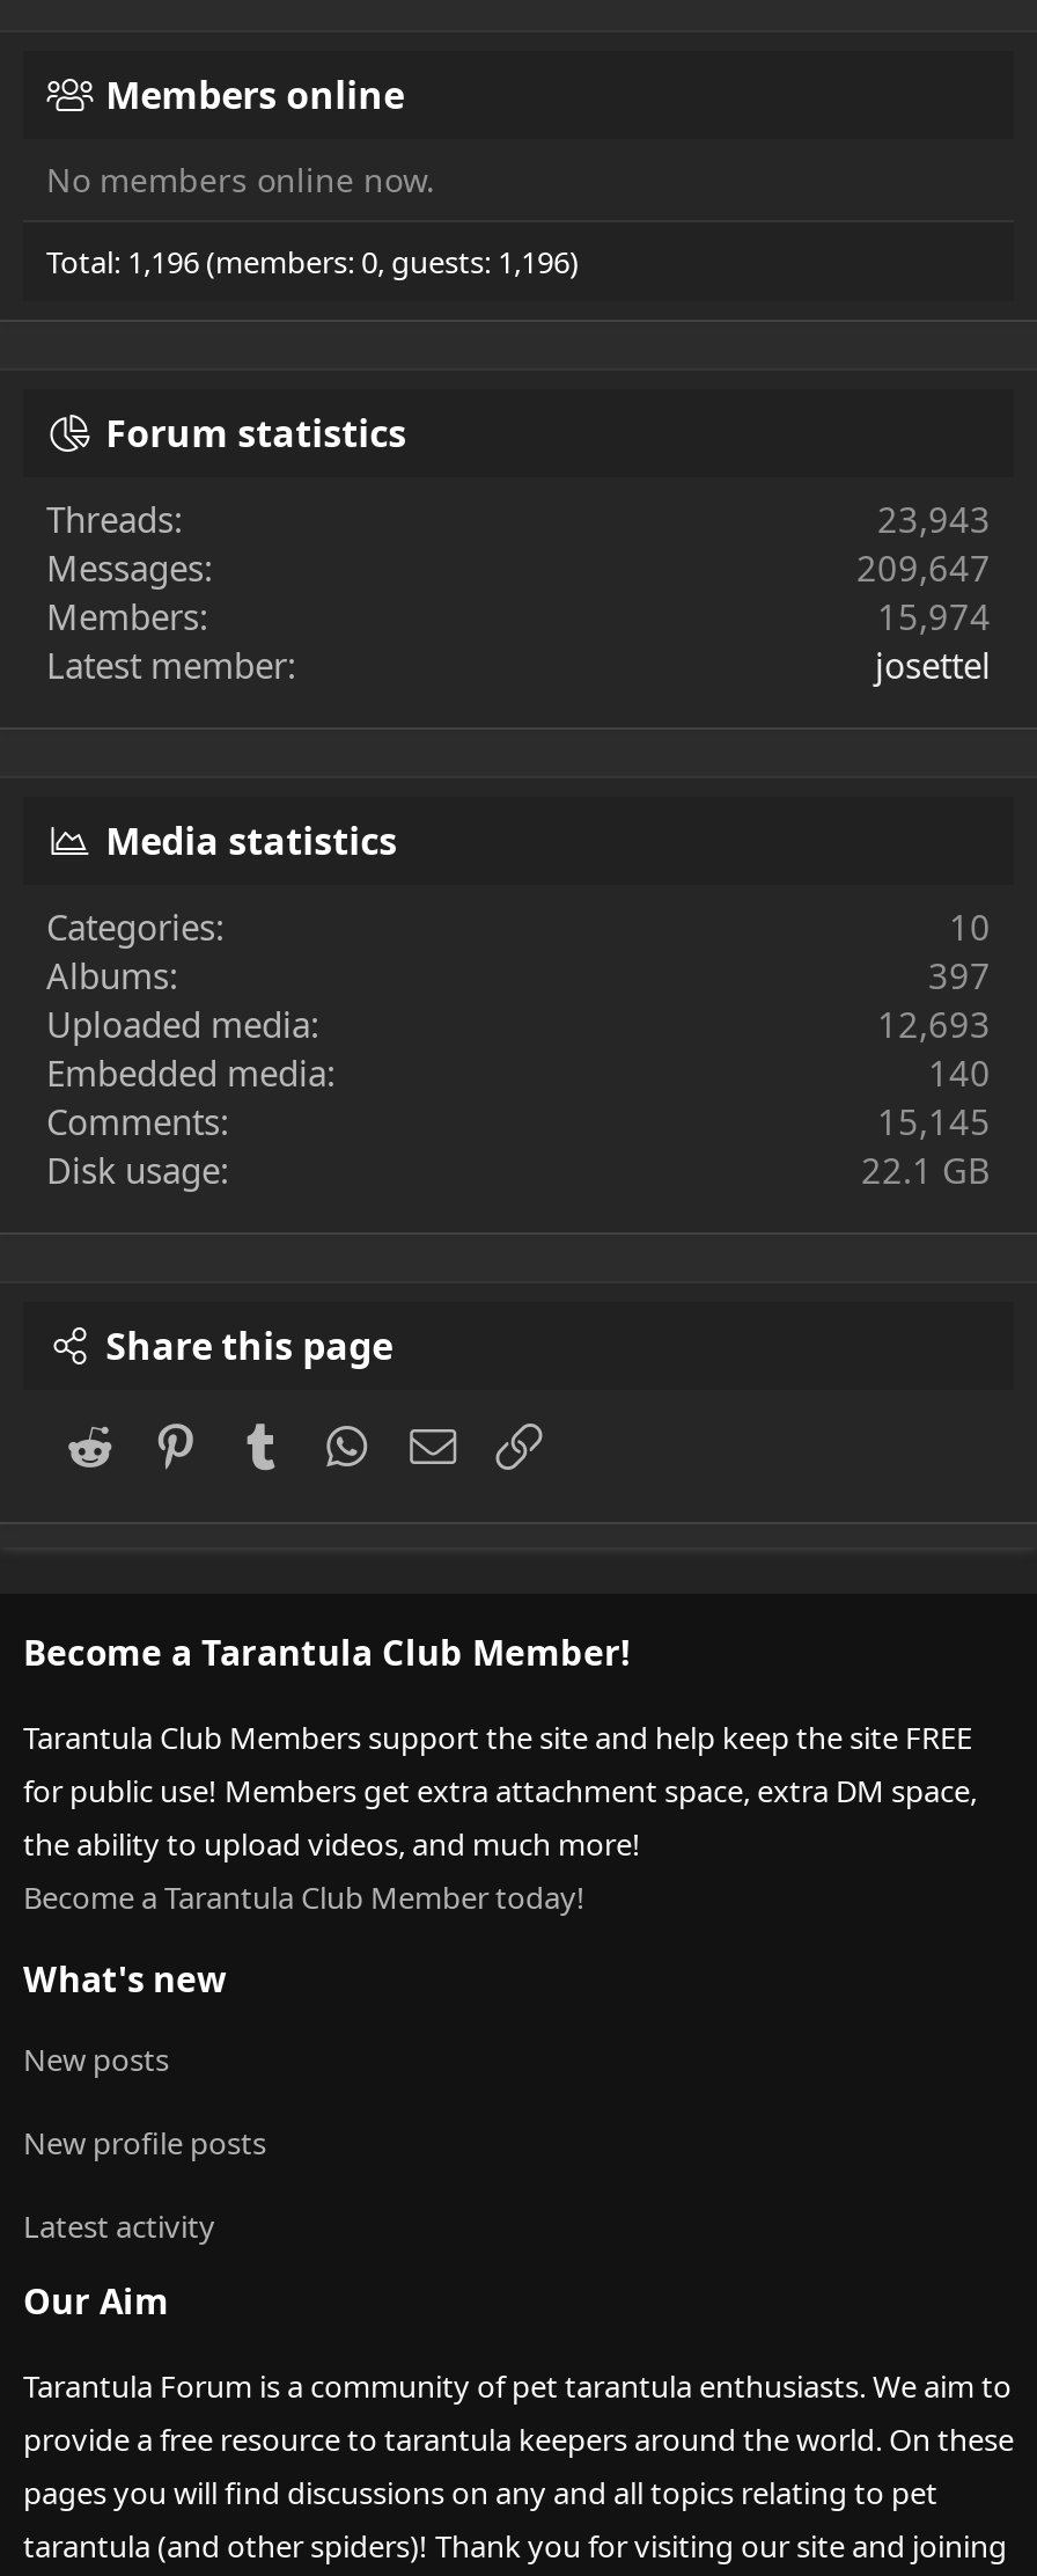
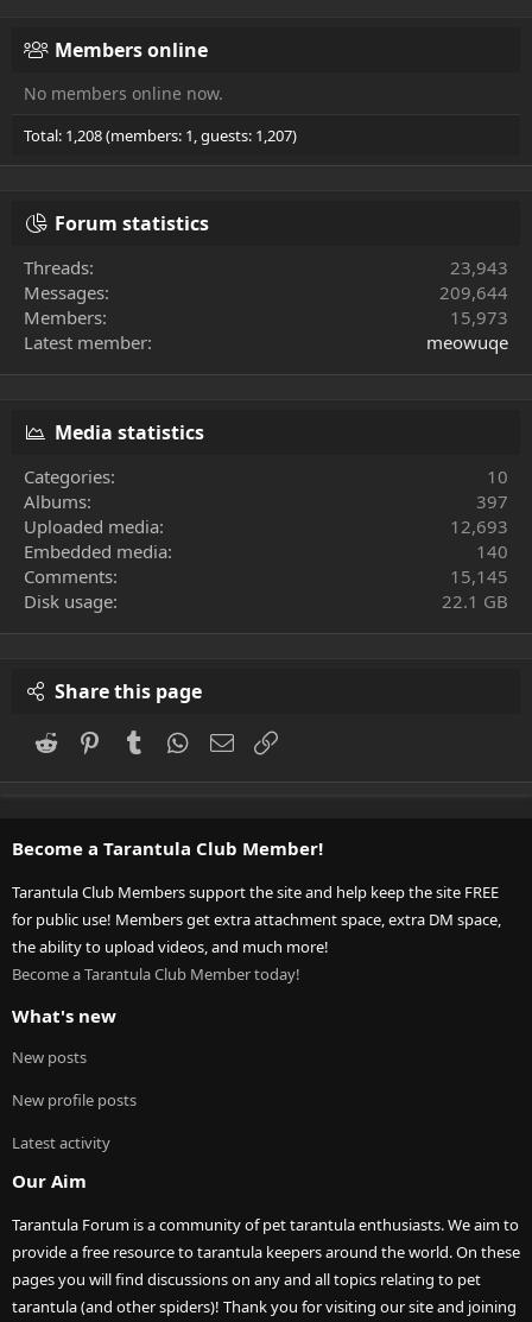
- Total: 1,196 (members: 0, guests: 1,196)
+ Total: 1,208 (members: 1, guests: 1,207)

- 209,647
+ 209,644

- 15,974
+ 15,973

- josettel
+ meowuqe
